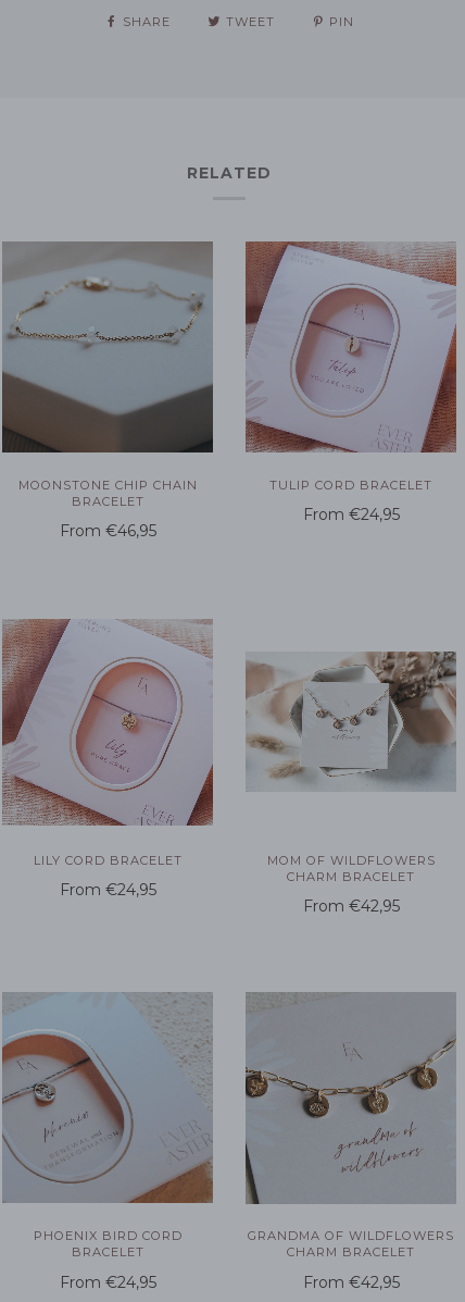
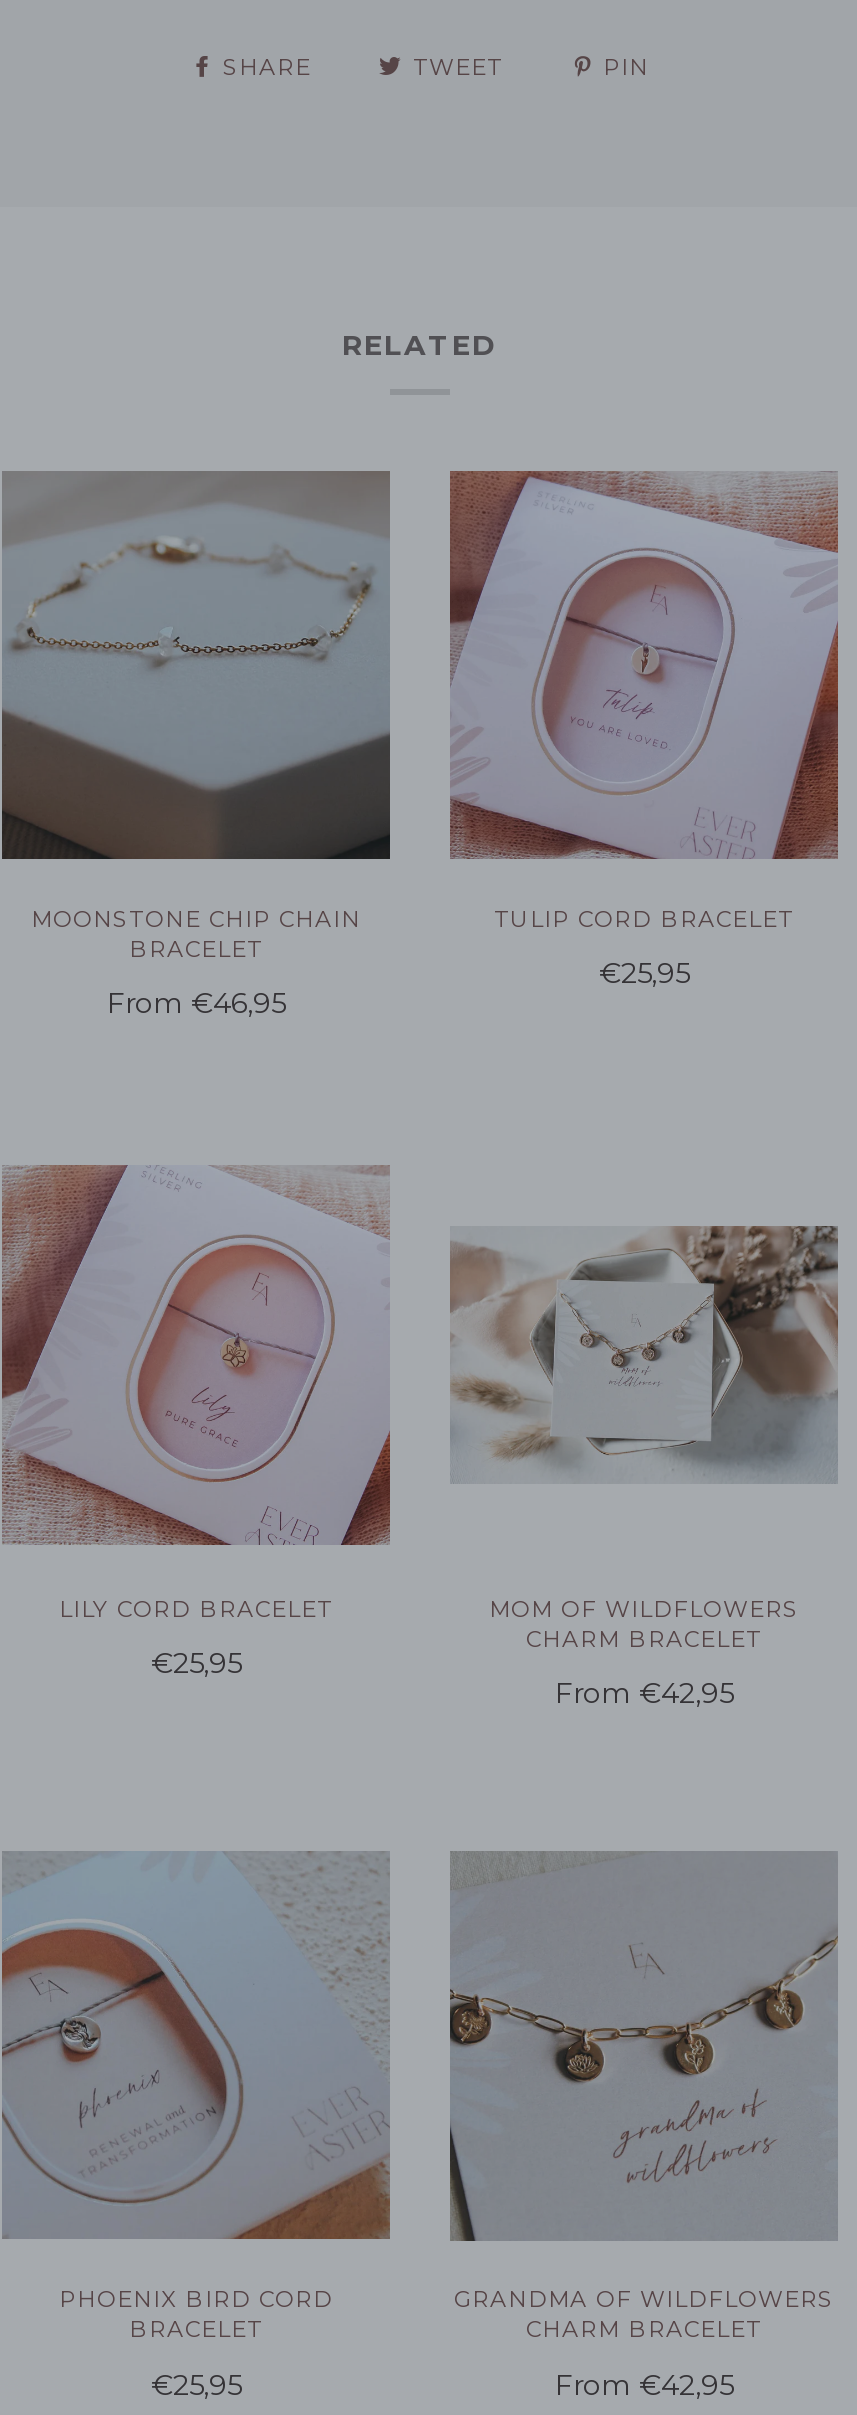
- From €24,95
+ €25,95

- From €24,95
+ €25,95

- From €24,95
+ €25,95
